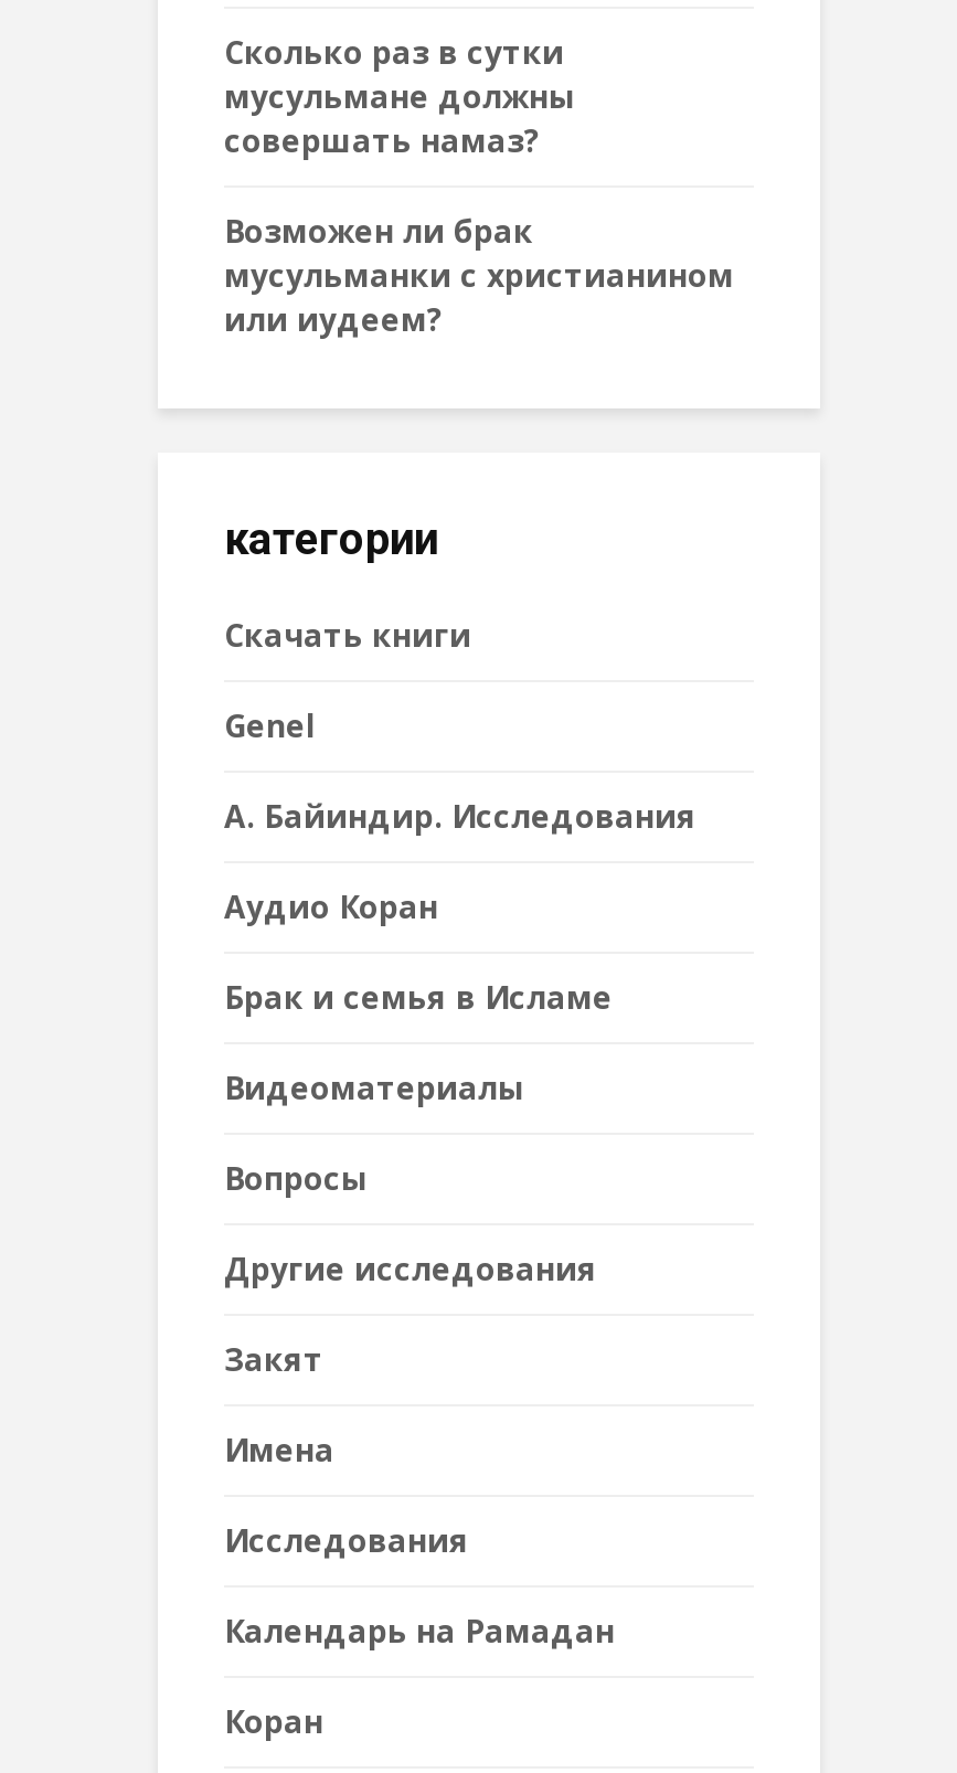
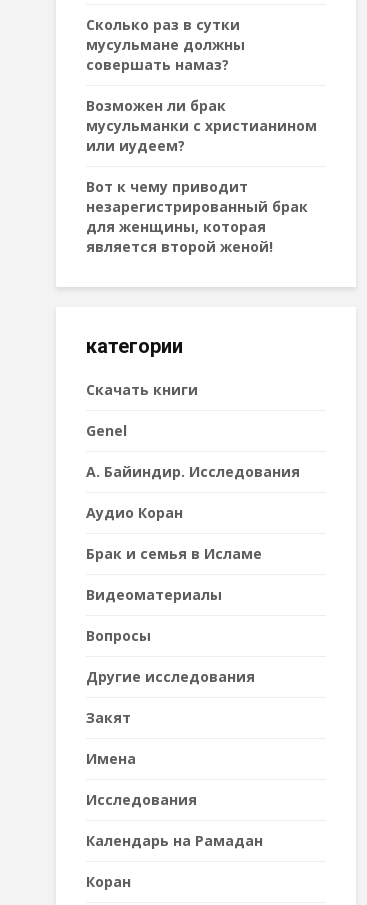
+ Вот к чему приводит
+ незарегистрированный брак
+ для женщины, которая
+ является второй женой!
